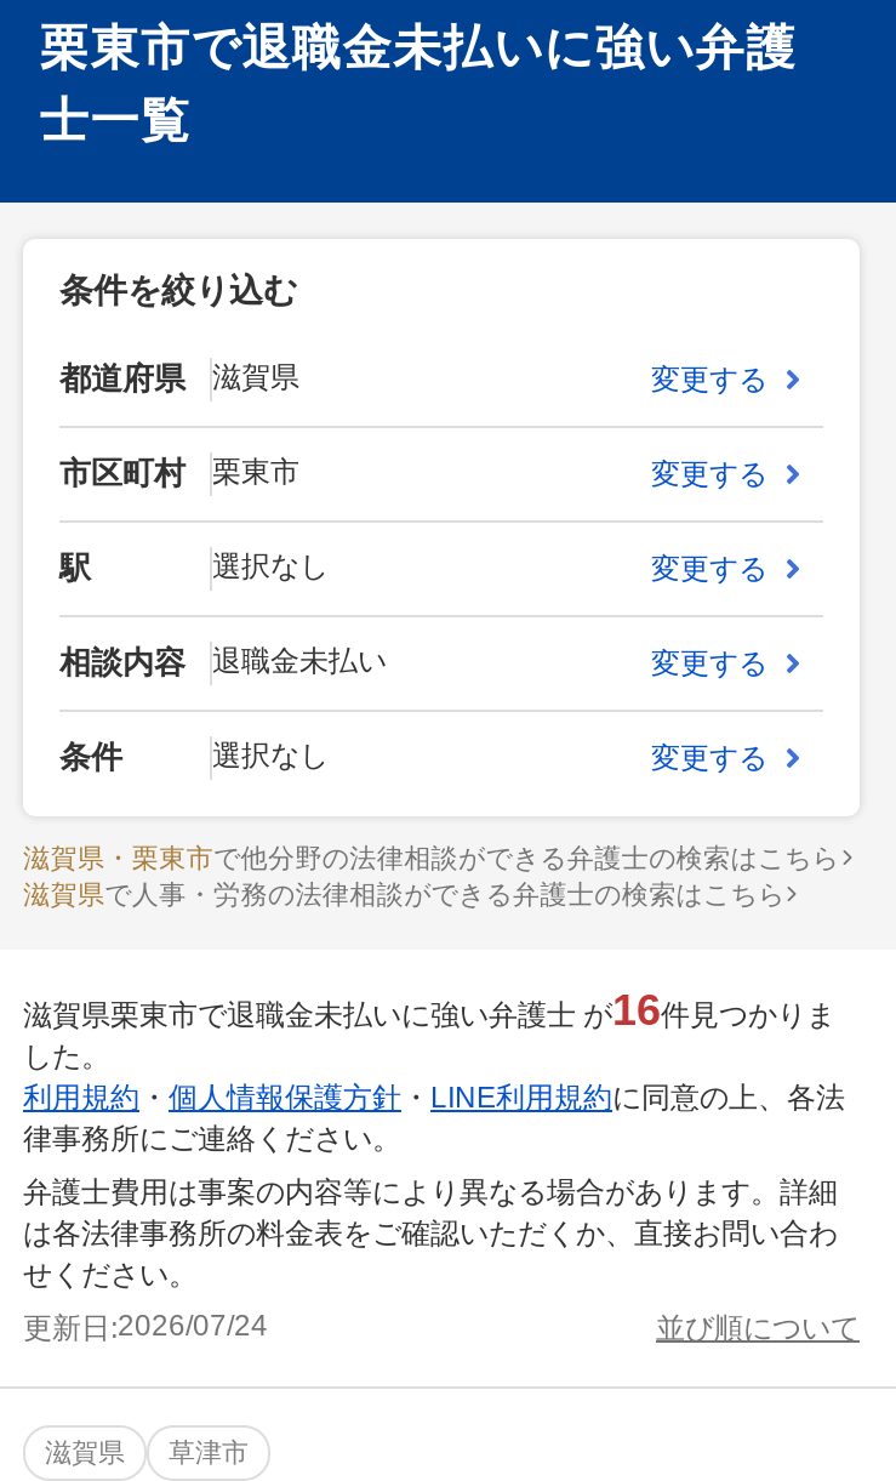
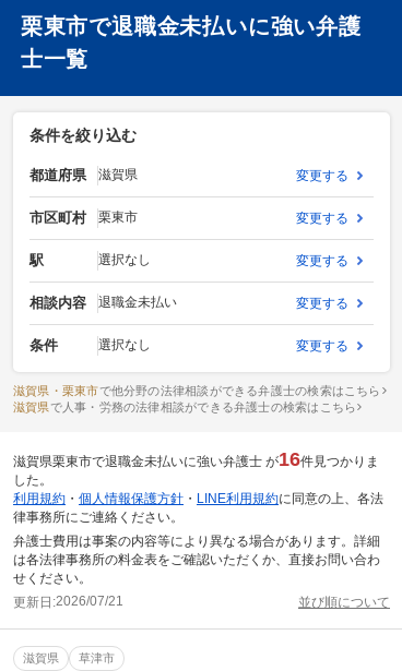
- 更新日: 2026/07/24
+ 更新日: 2026/07/21
